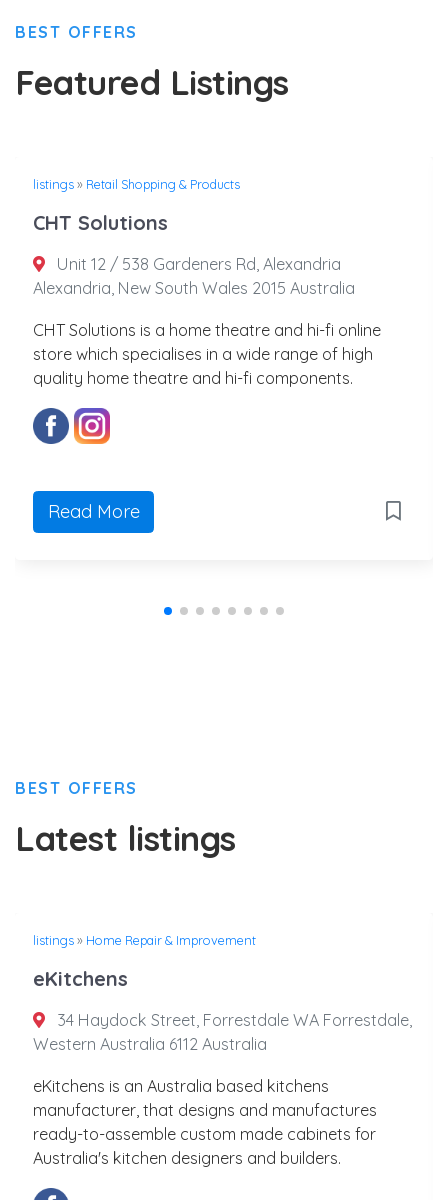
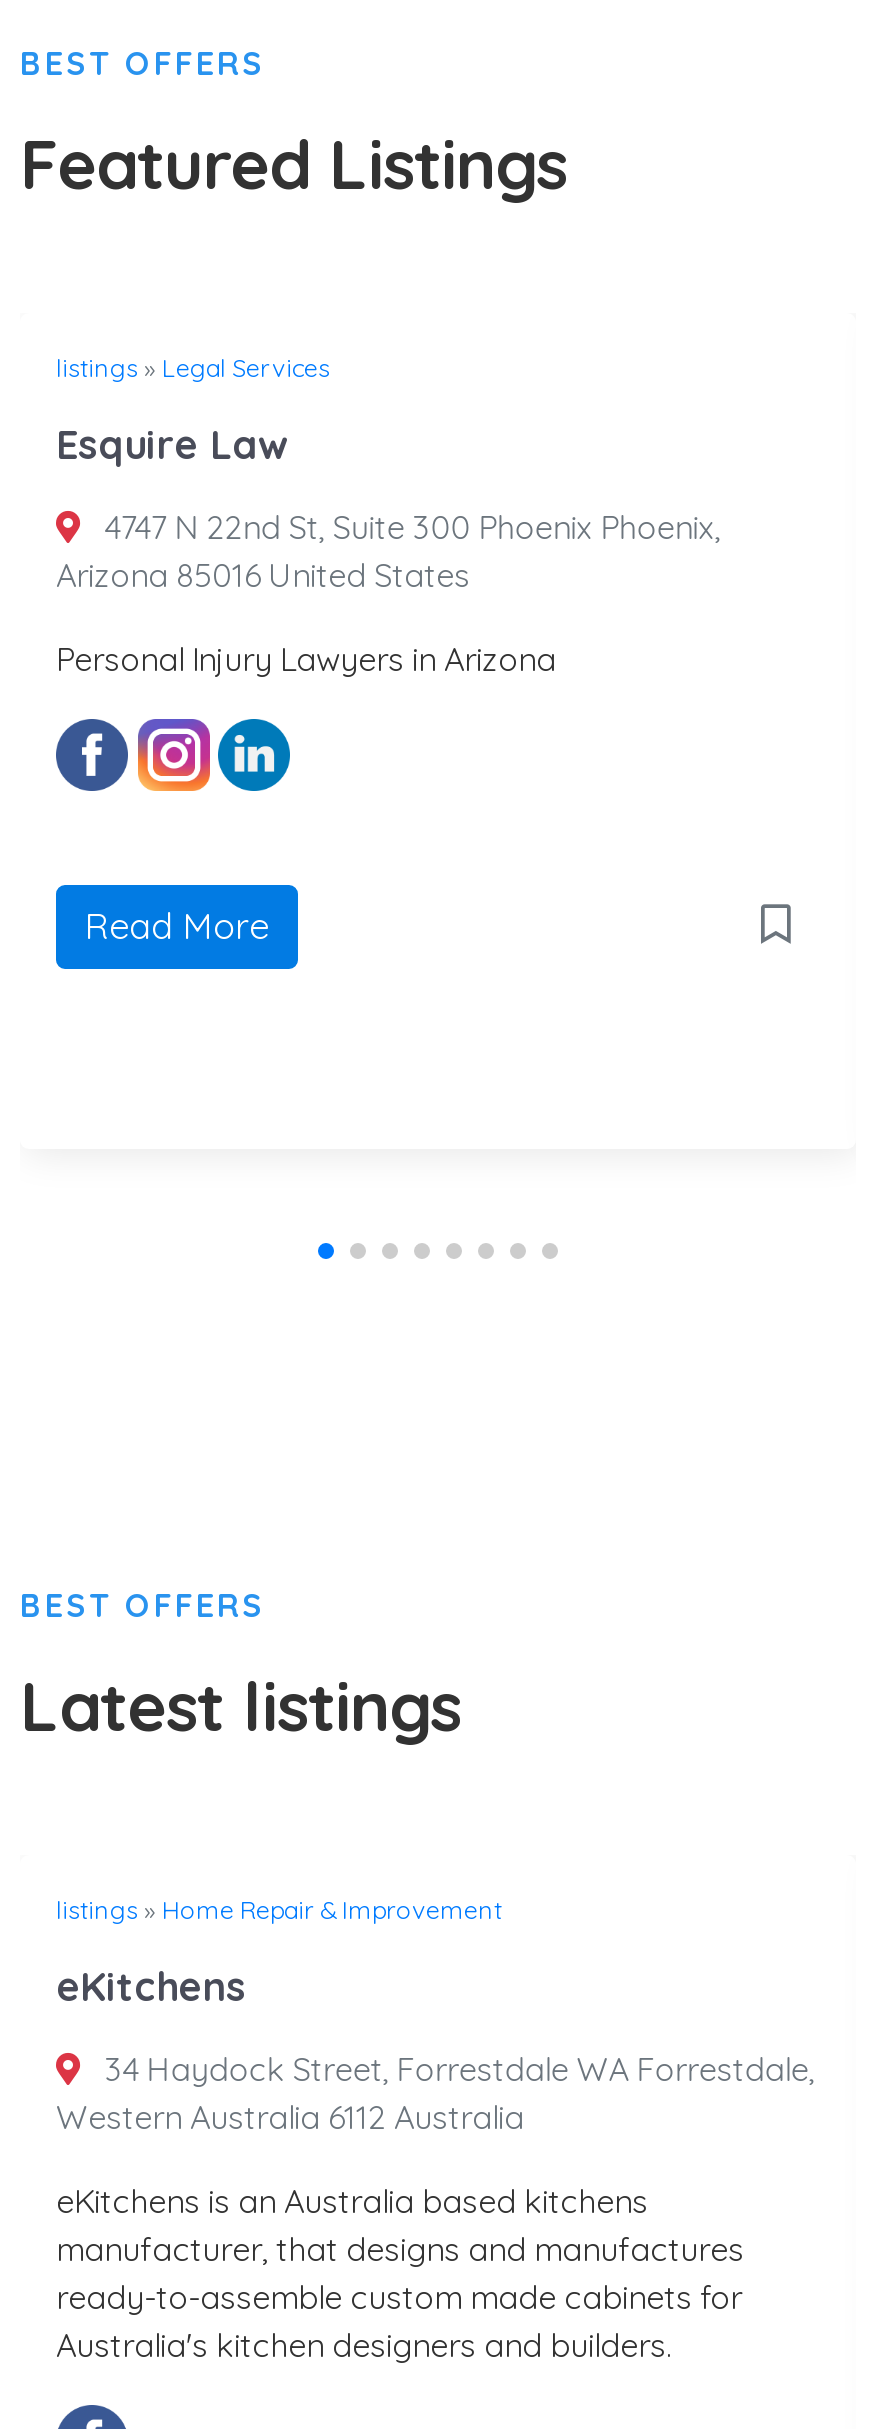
- listings» Retail Shopping & Products
+ listings» Legal Services

- CHT Solutions
+ Esquire Law

- Unit 12 / 538 Gardeners Rd, Alexandria
- Alexandria, New South Wales 2015 Australia
+ 4747 N 22nd St, Suite 300 Phoenix Phoenix,
+ Arizona 85016 United States

- CHT Solutions is a home theatre and hi-fi online
- store which specialises in a wide range of high
- quality home theatre and hi-fi components.
+ Personal Injury Lawyers in Arizona

moved up: Read More
